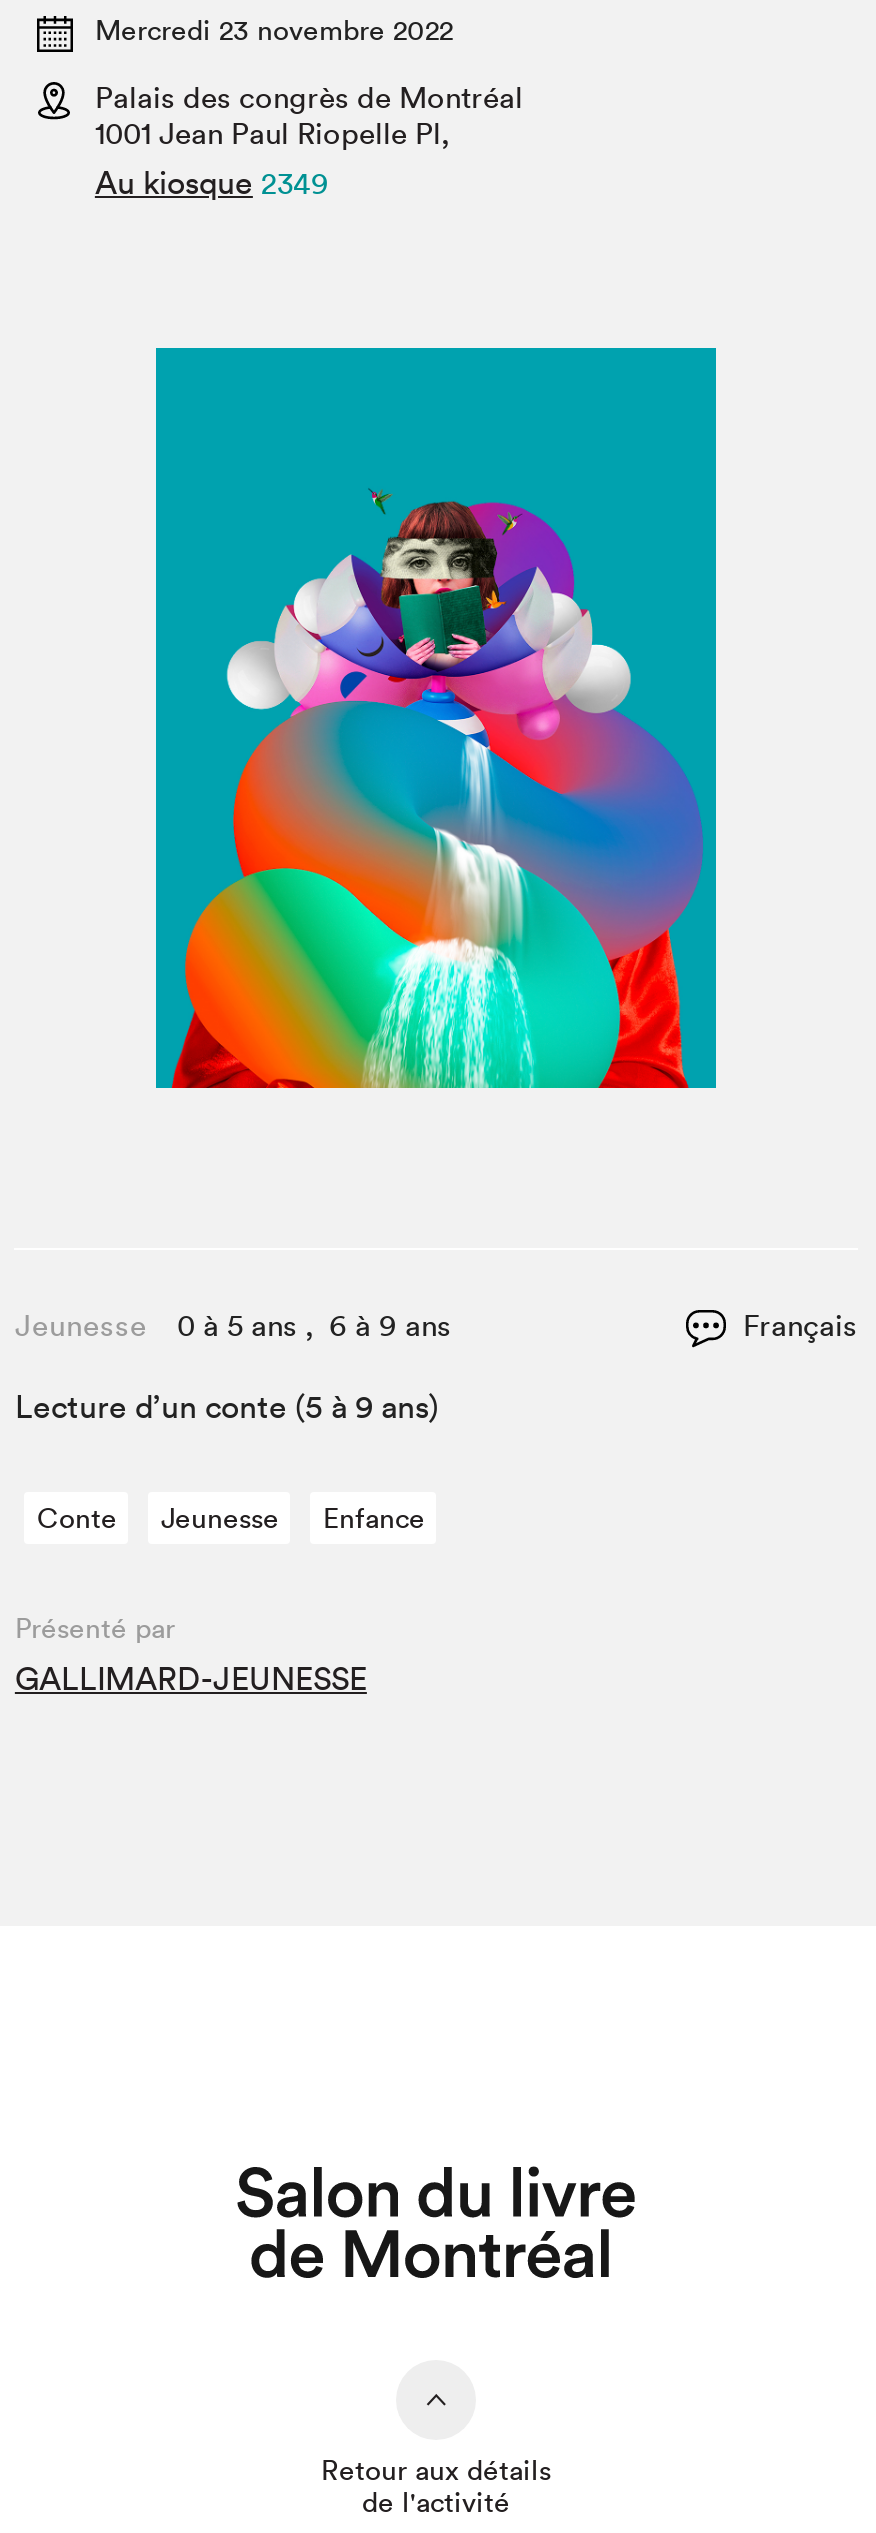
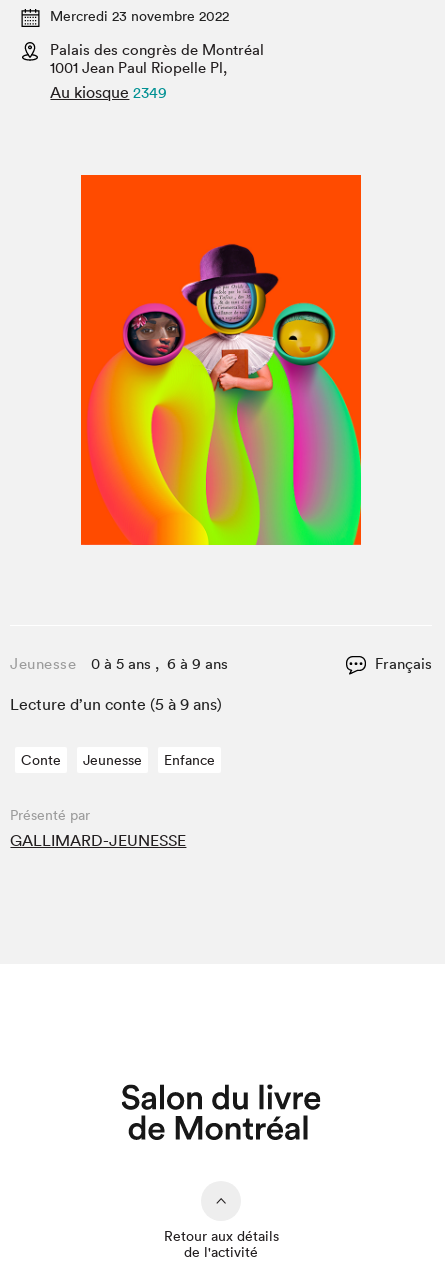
- [image]
+ [image]
